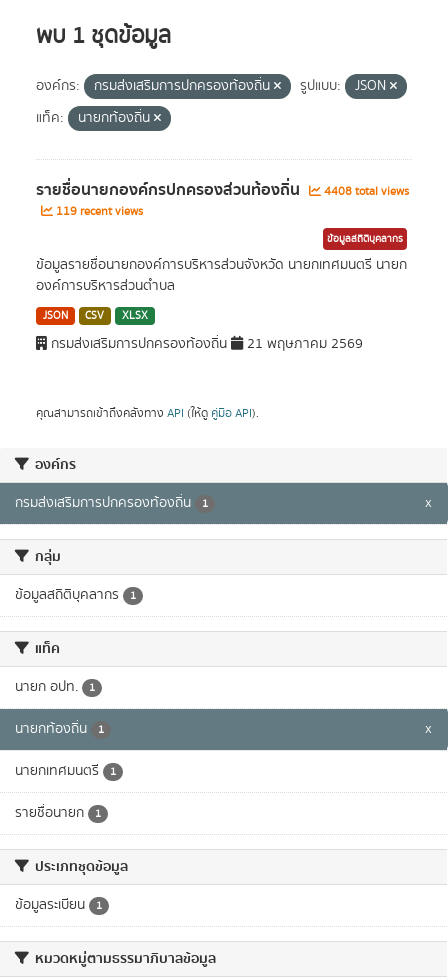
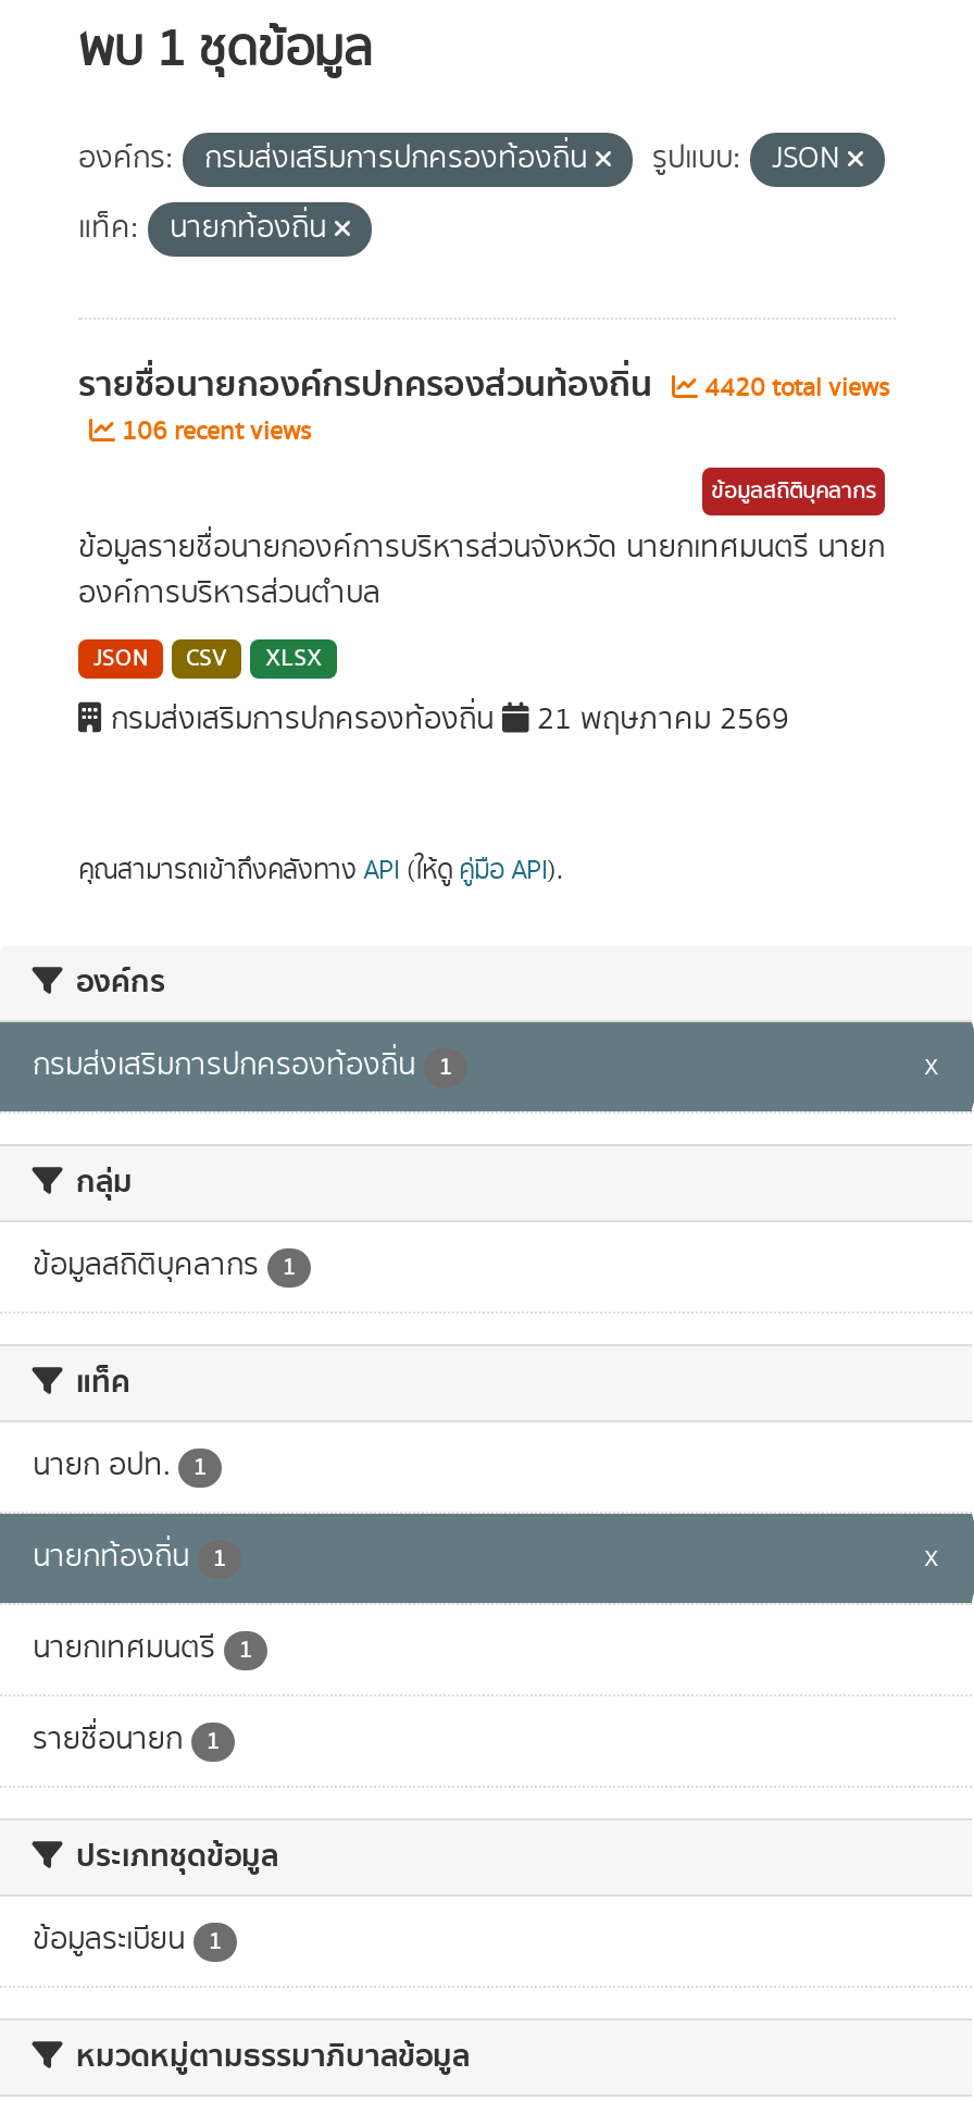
- รายชื่อนายกองค์กรปกครองส่วนท้องถิ่น 4408 total views
+ รายชื่อนายกองค์กรปกครองส่วนท้องถิ่น 4420 total views

- 119 recent views
+ 106 recent views
